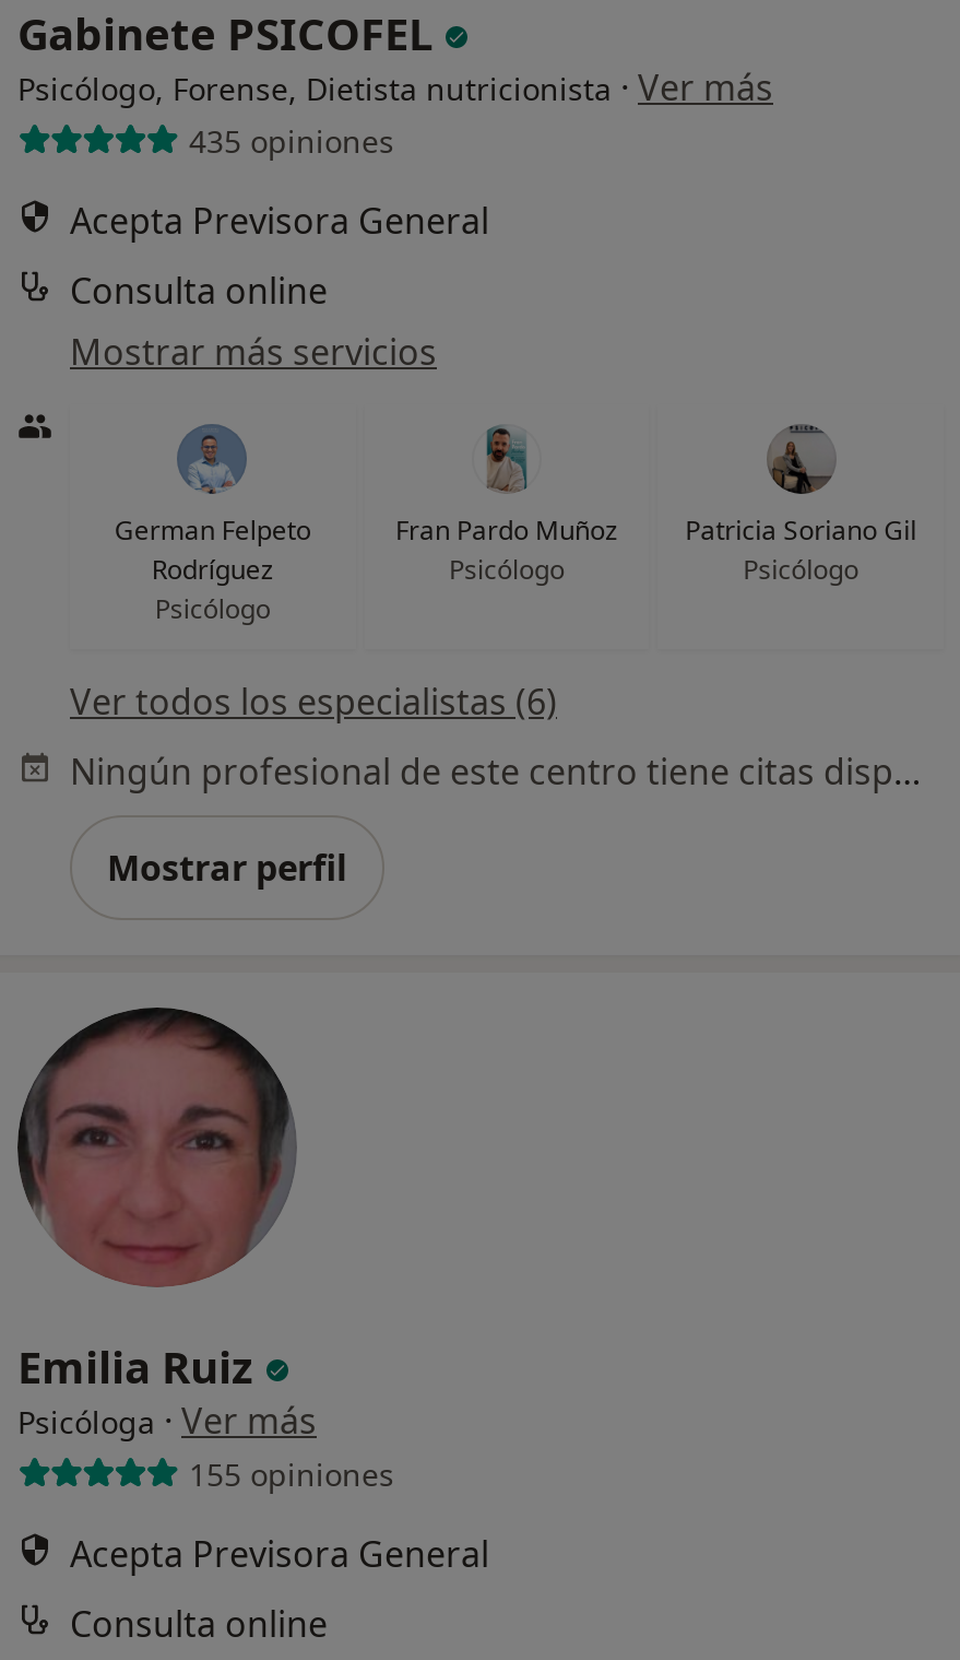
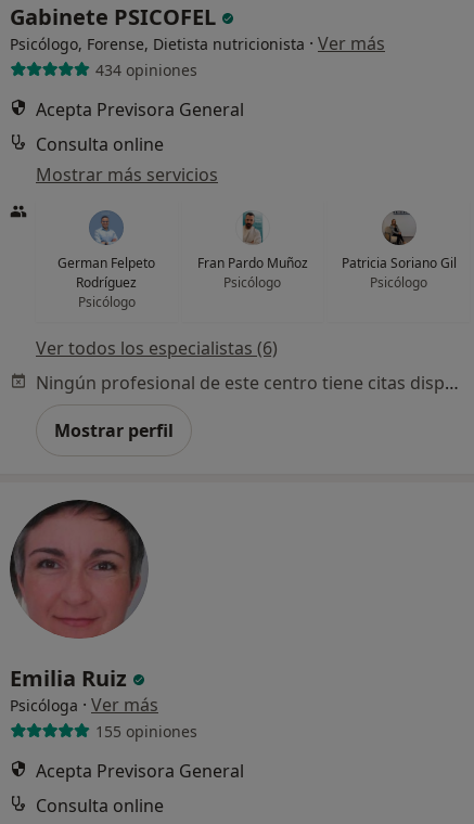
- 435 opiniones
+ 434 opiniones
